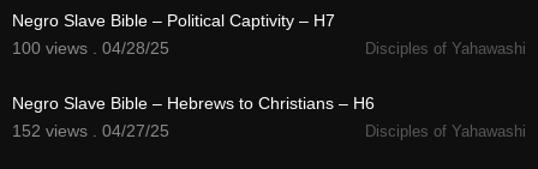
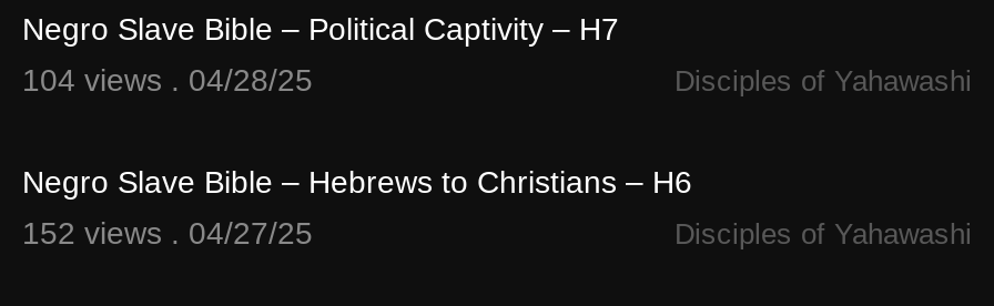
- 100 views . 04/28/25
+ 104 views . 04/28/25
